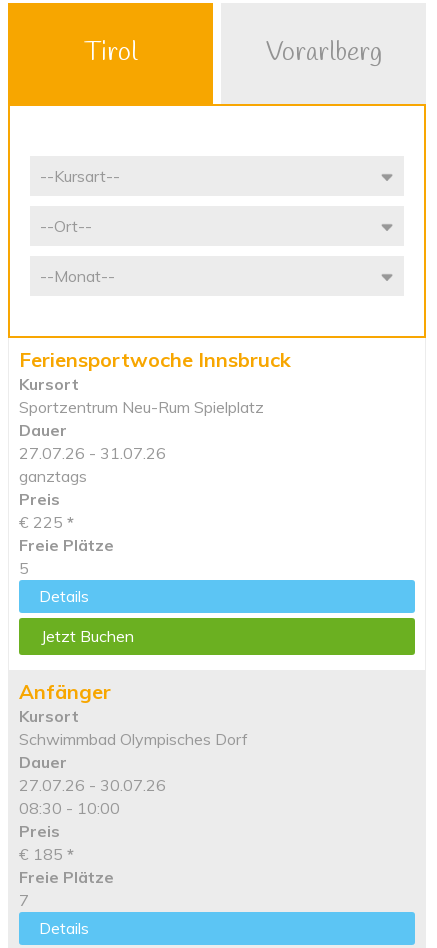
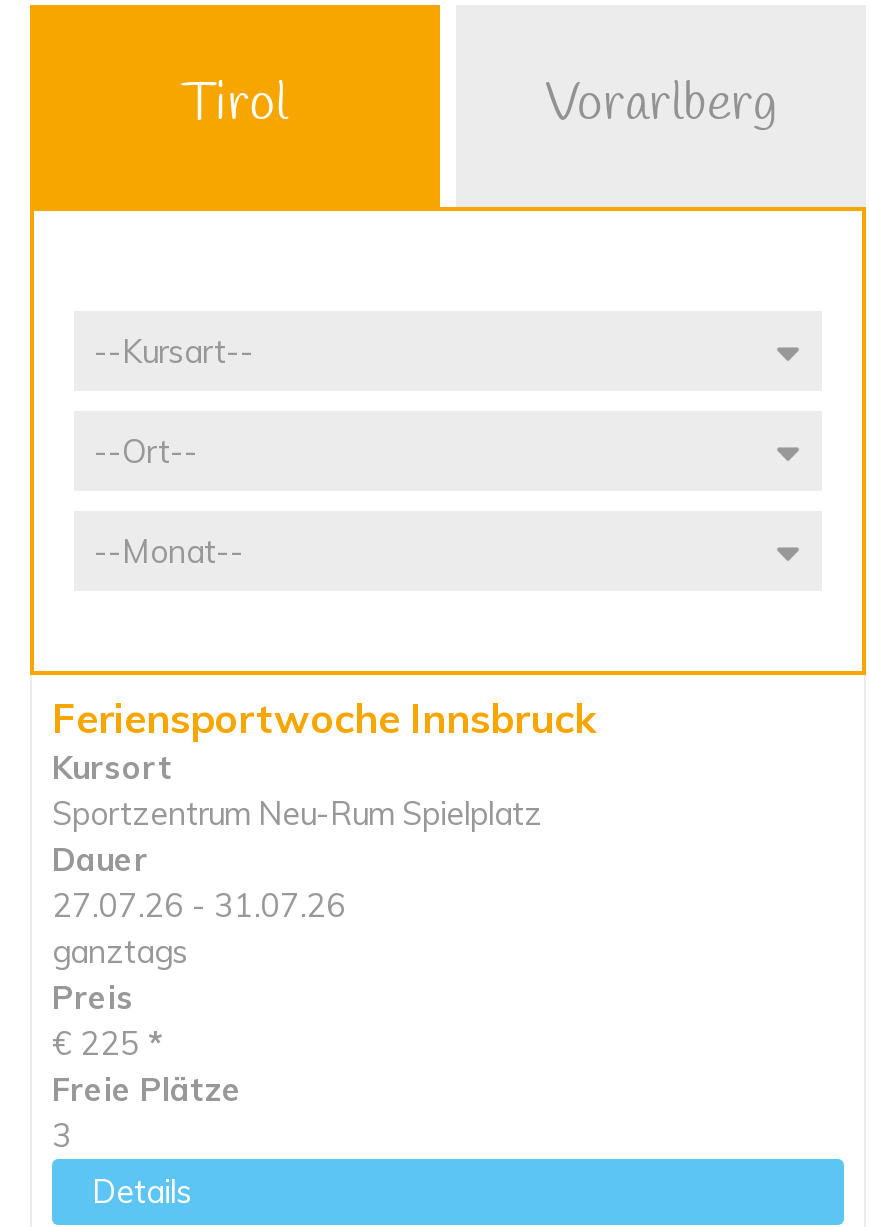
- 5
- Details
- Jetzt Buchen
- Anfänger
- Kursort
- Schwimmbad Olympisches Dorf
- Dauer
- 27.07.26 - 30.07.26
- 08:30 - 10:00
- Preis
- € 185 *
- Freie Plätze
- 7
+ 3
